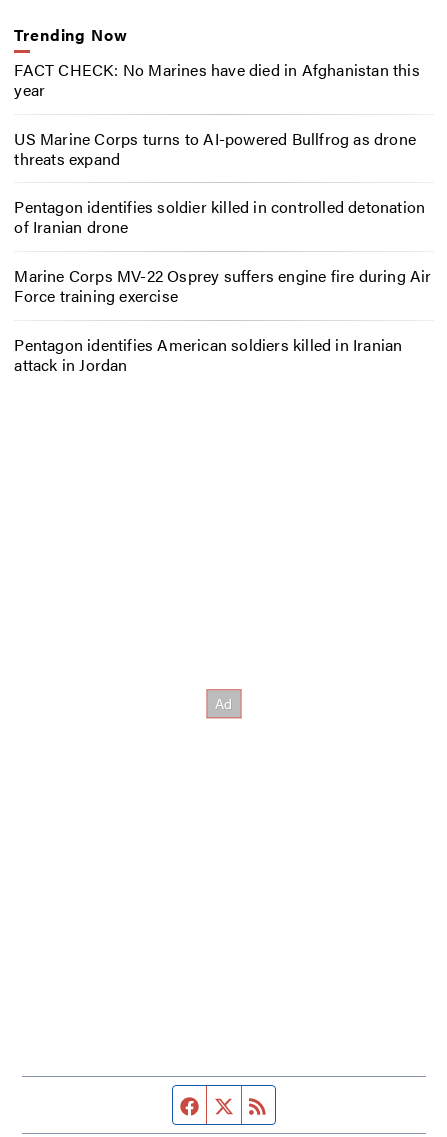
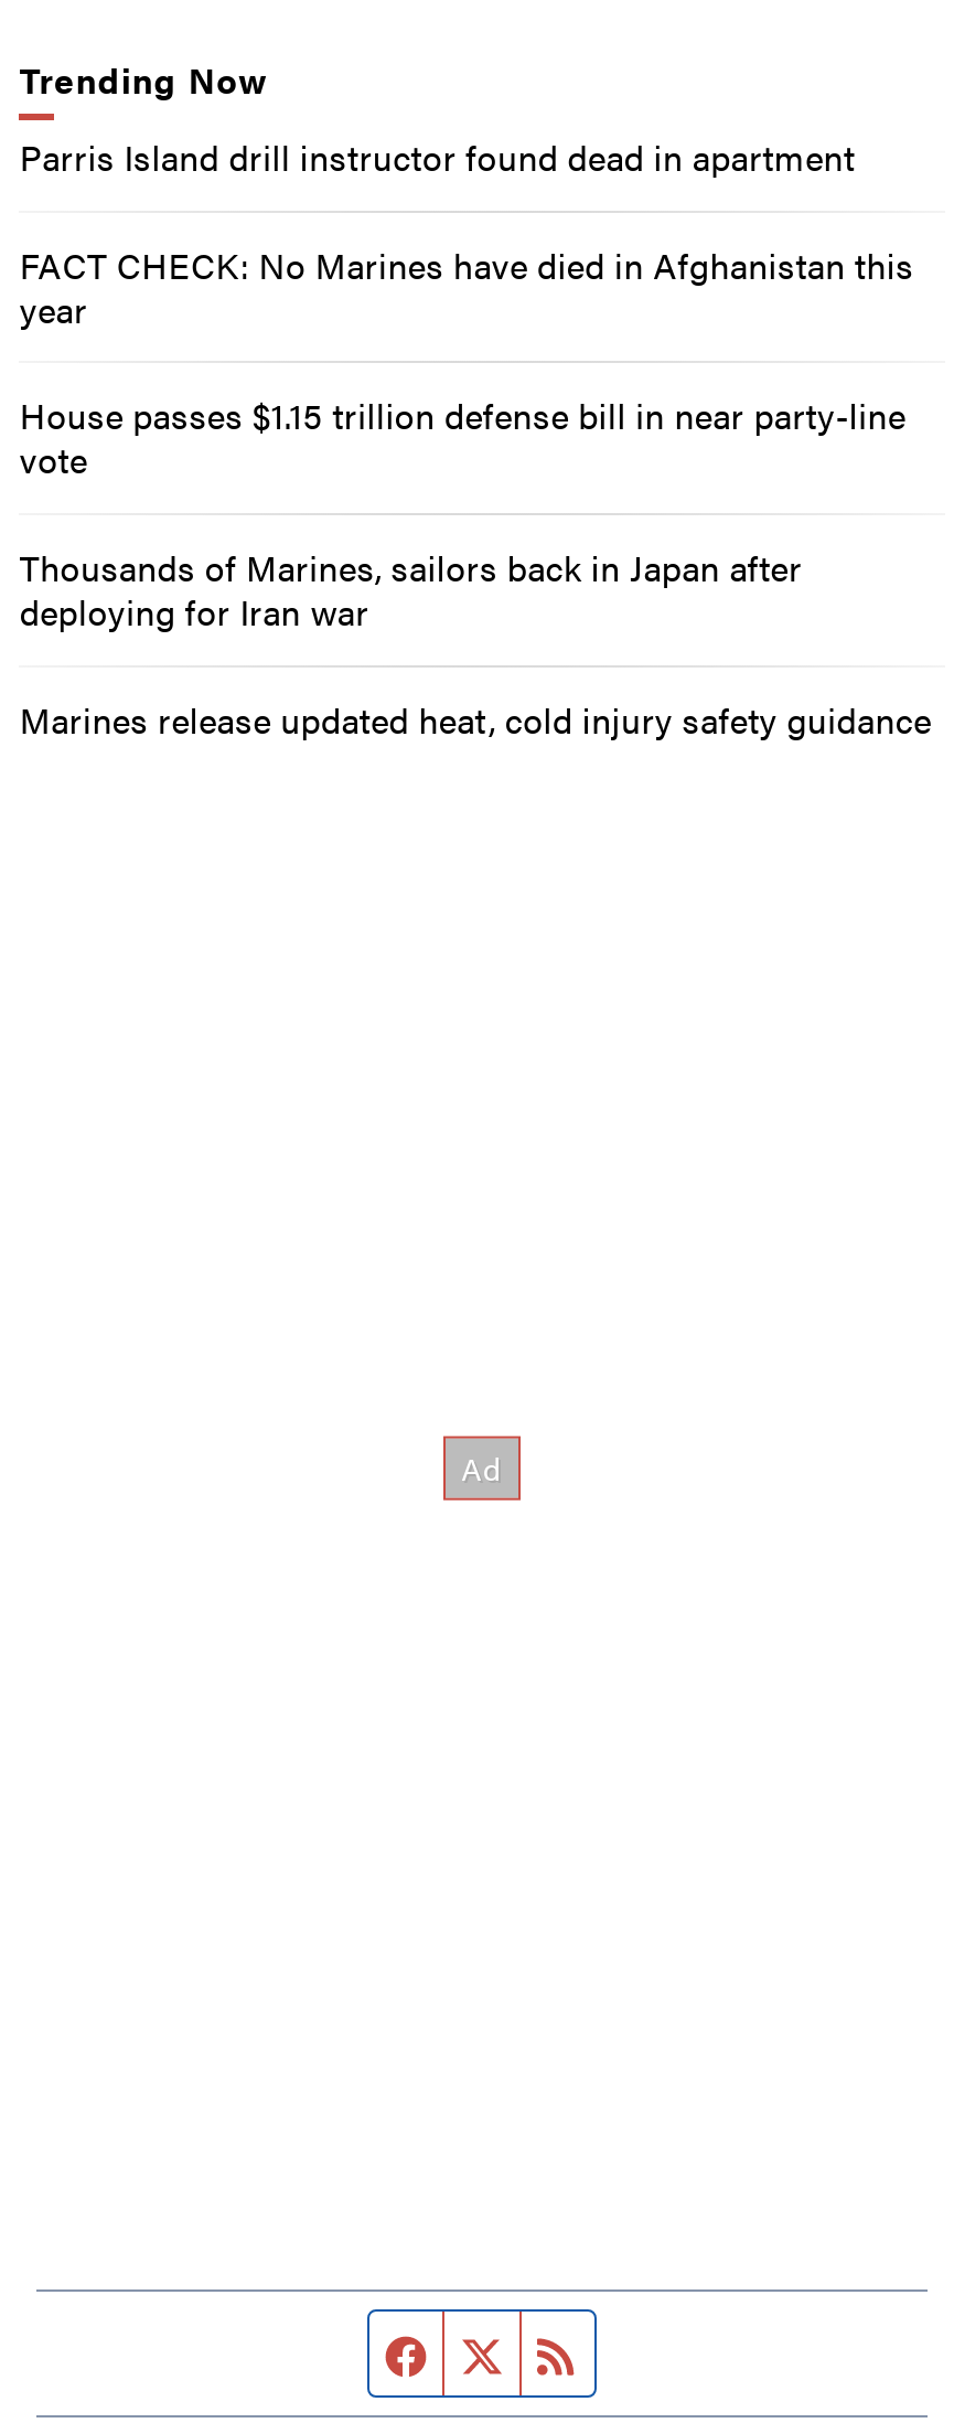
+ Parris Island drill instructor found dead in apartment

moved down: FACT CHECK: No Marines have died in Afghanistan this | year

- US Marine Corps turns to AI-powered Bullfrog as drone
- threats expand
- Pentagon identifies soldier killed in controlled detonation
- of Iranian drone
- Marine Corps MV-22 Osprey suffers engine fire during Air
- Force training exercise
- Pentagon identifies American soldiers killed in Iranian
- attack in Jordan
+ House passes $1.15 trillion defense bill in near party-line
+ vote
+ Thousands of Marines, sailors back in Japan after
+ deploying for Iran war
+ Marines release updated heat, cold injury safety guidance
